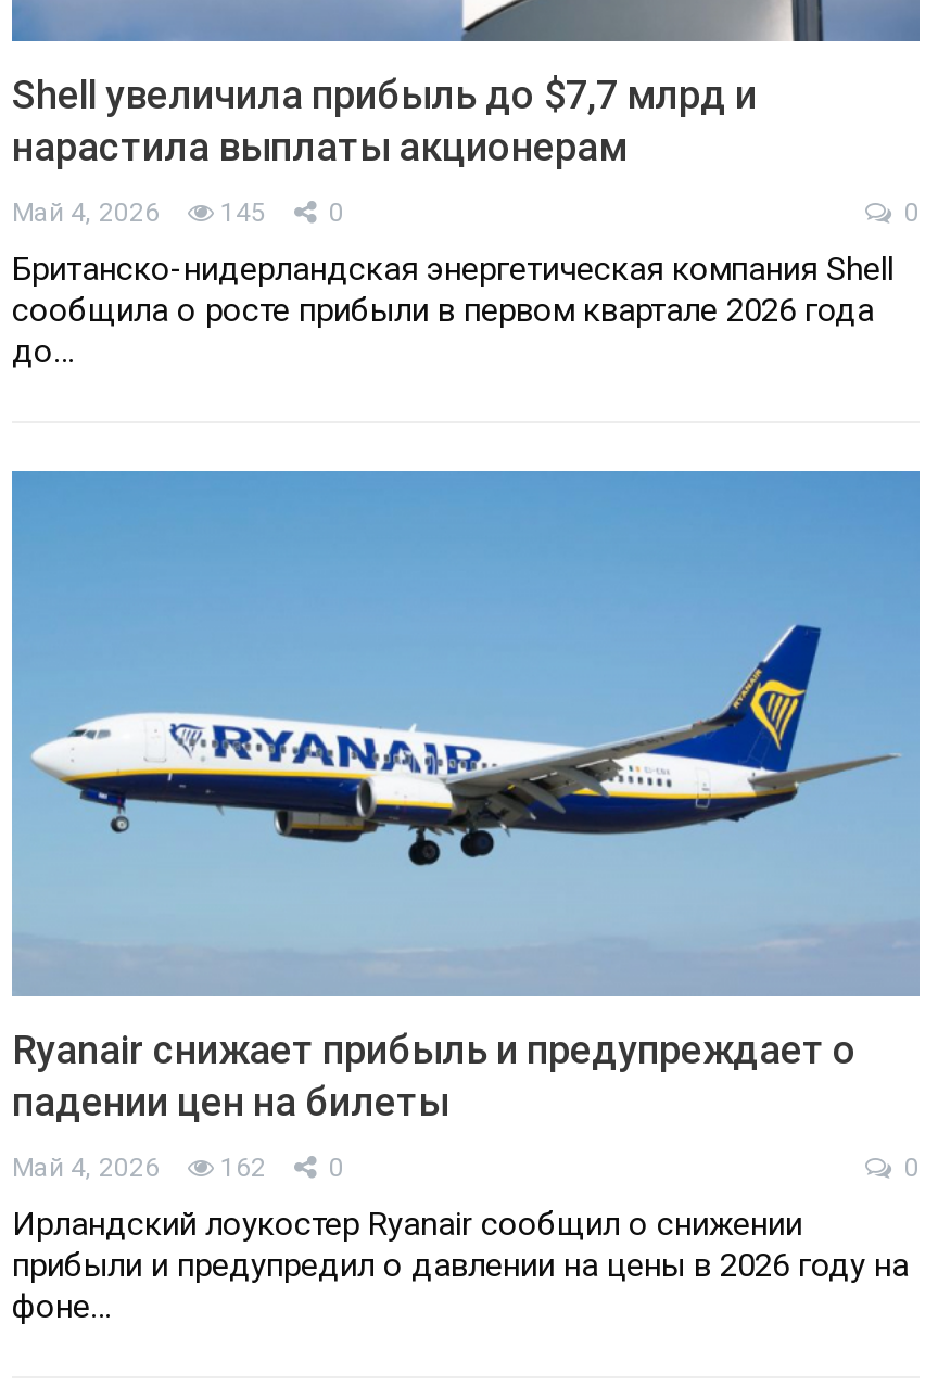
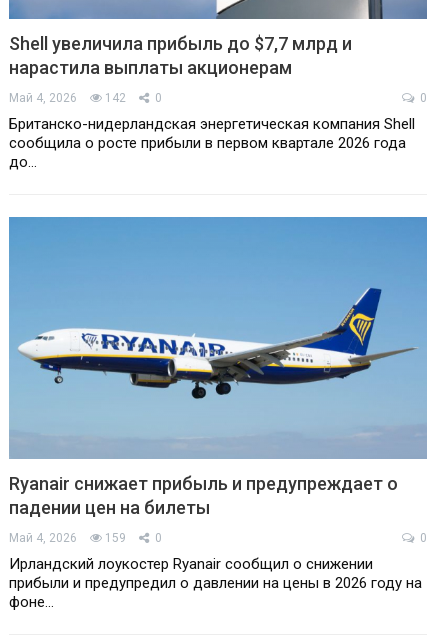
- Май 4, 2026 145 0
+ Май 4, 2026 142 0

- Май 4, 2026 162 0
+ Май 4, 2026 159 0
